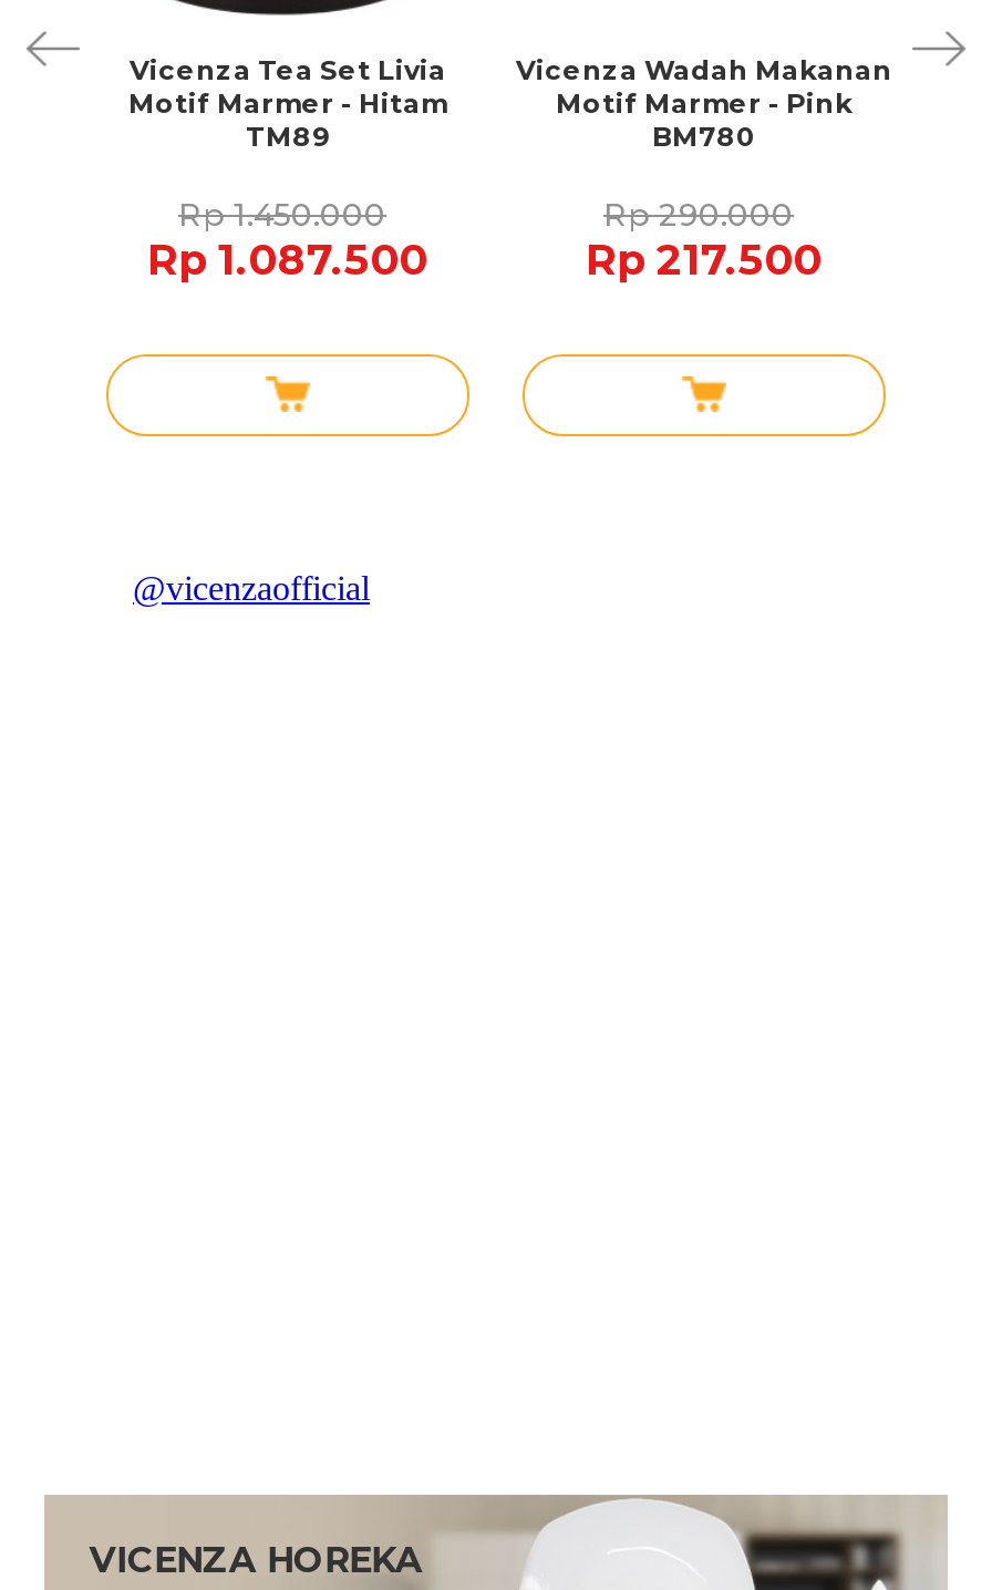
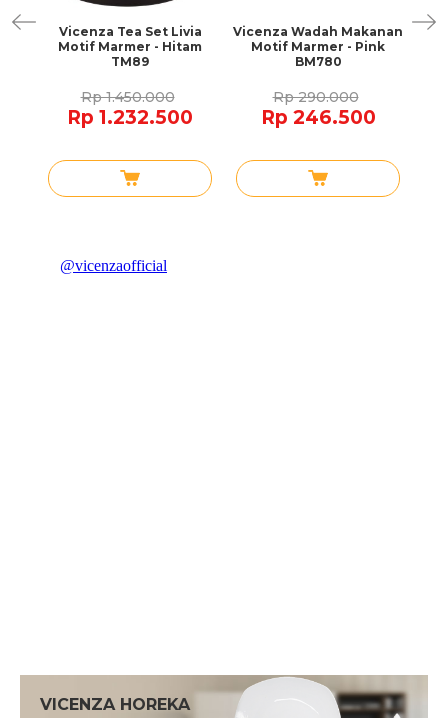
- Rp 1.087.500
+ Rp 1.232.500

- Rp 217.500
+ Rp 246.500
